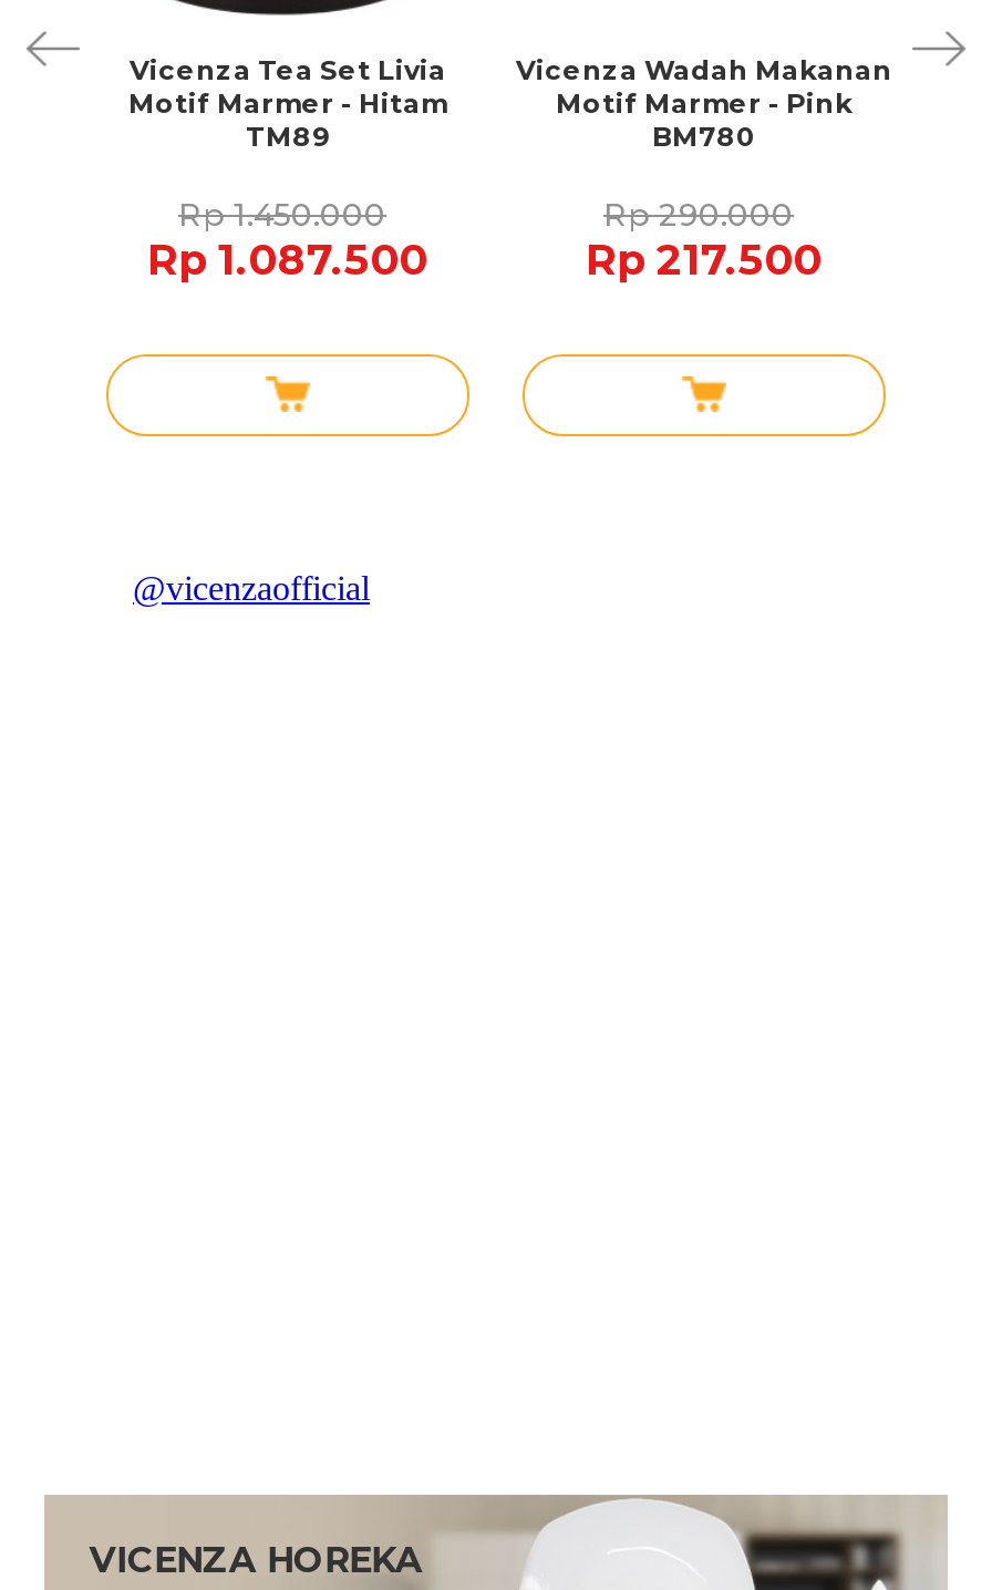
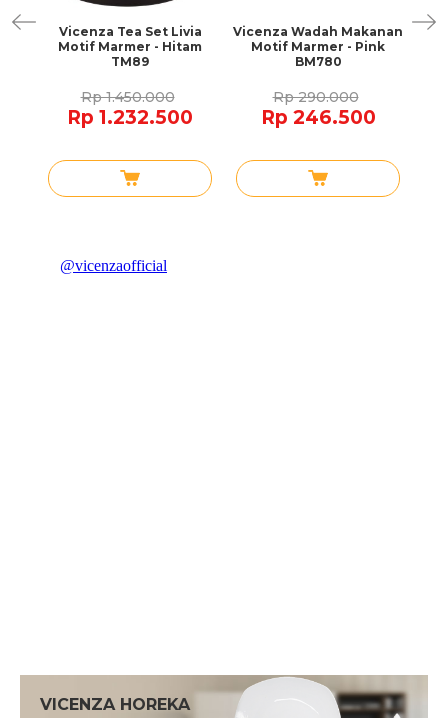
- Rp 1.087.500
+ Rp 1.232.500

- Rp 217.500
+ Rp 246.500
